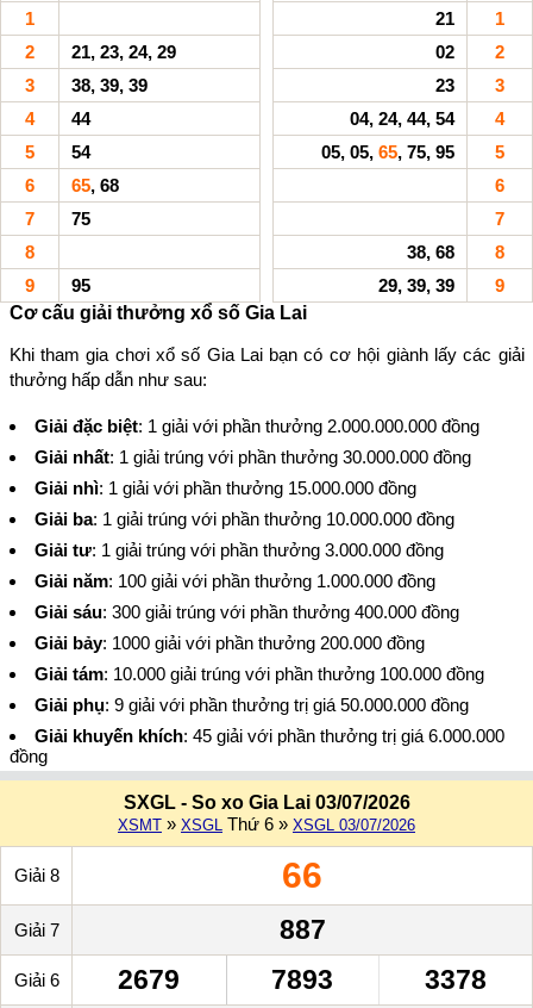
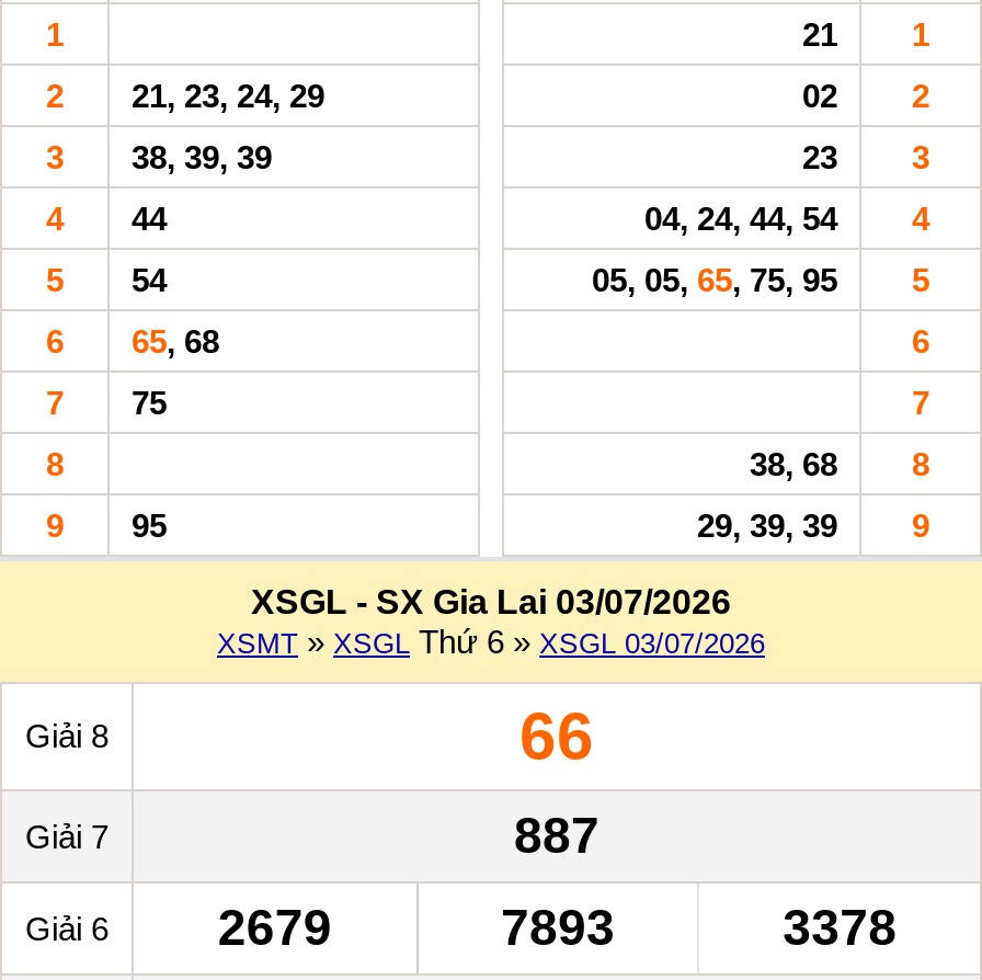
- Cơ cấu giải thưởng xổ số Gia Lai
- Khi tham gia chơi xổ số Gia Lai bạn có cơ hội giành lấy các giải
- thưởng hấp dẫn như sau:
- Giải đặc biệt: 1 giải với phần thưởng 2.000.000.000 đồng
- Giải nhất: 1 giải trúng với phần thưởng 30.000.000 đồng
- Giải nhì: 1 giải với phần thưởng 15.000.000 đồng
- Giải ba: 1 giải trúng với phần thưởng 10.000.000 đồng
- Giải tư: 1 giải trúng với phần thưởng 3.000.000 đồng
- Giải năm: 100 giải với phần thưởng 1.000.000 đồng
- Giải sáu: 300 giải trúng với phần thưởng 400.000 đồng
- Giải bảy: 1000 giải với phần thưởng 200.000 đồng
- Giải tám: 10.000 giải trúng với phần thưởng 100.000 đồng
- Giải phụ: 9 giải với phần thưởng trị giá 50.000.000 đồng
- Giải khuyến khích: 45 giải với phần thưởng trị giá 6.000.000
- đồng
- SXGL - So xo Gia Lai 03/07/2026
+ XSGL - SX Gia Lai 03/07/2026
